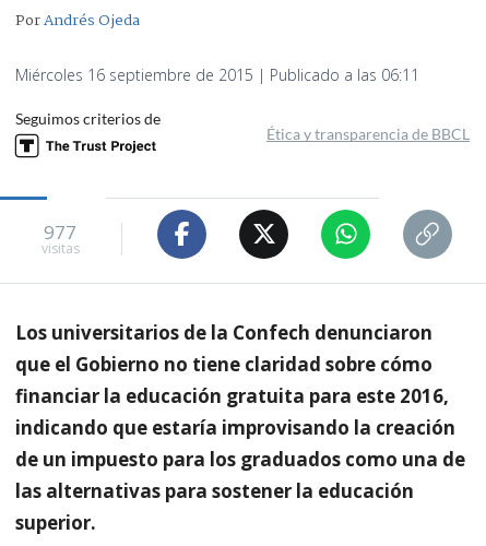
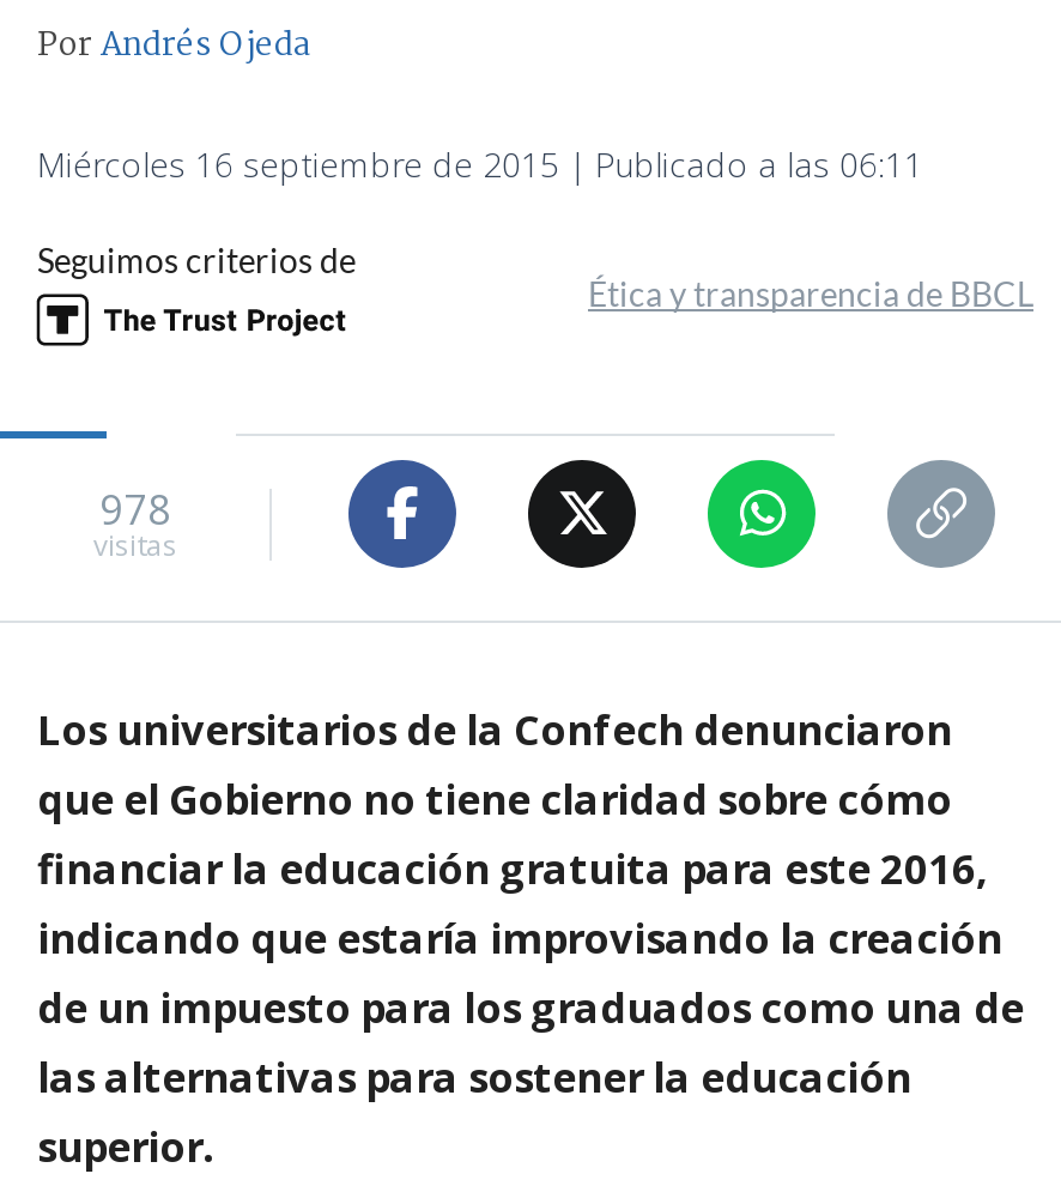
- 977
+ 978
